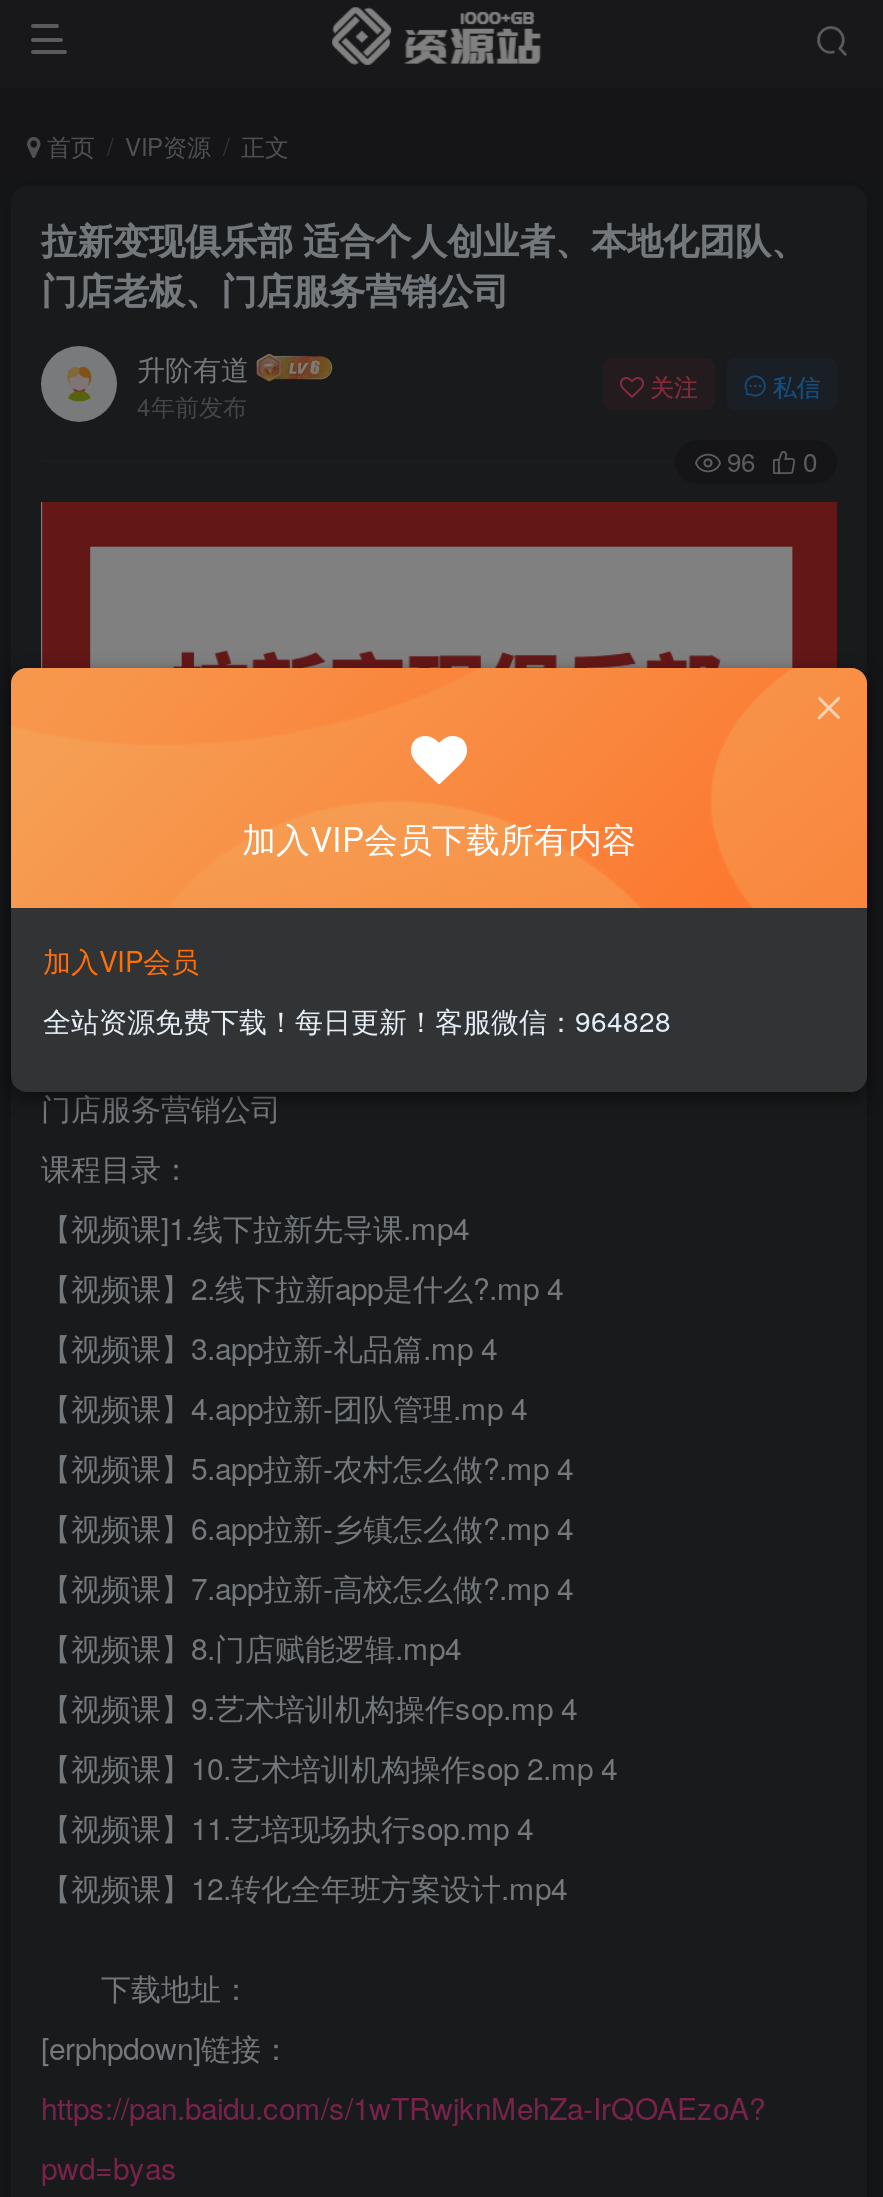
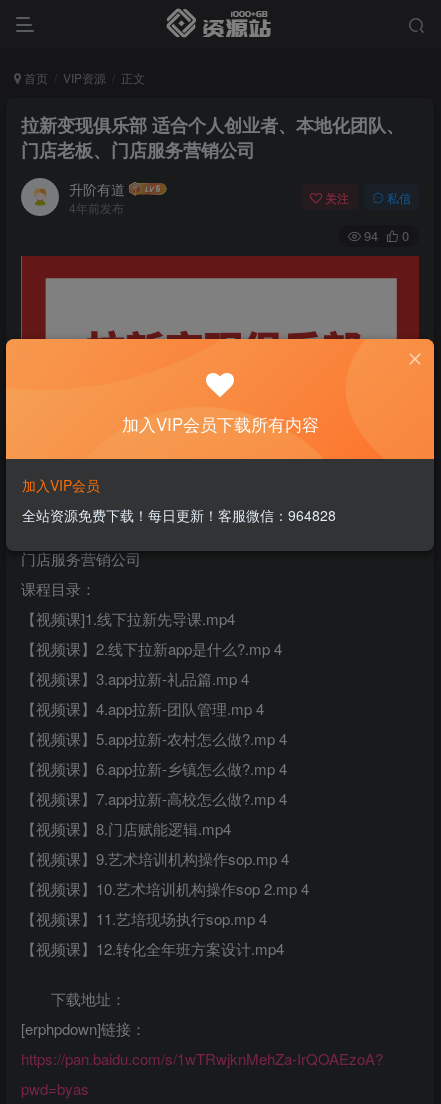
- 96 0
+ 94 0
